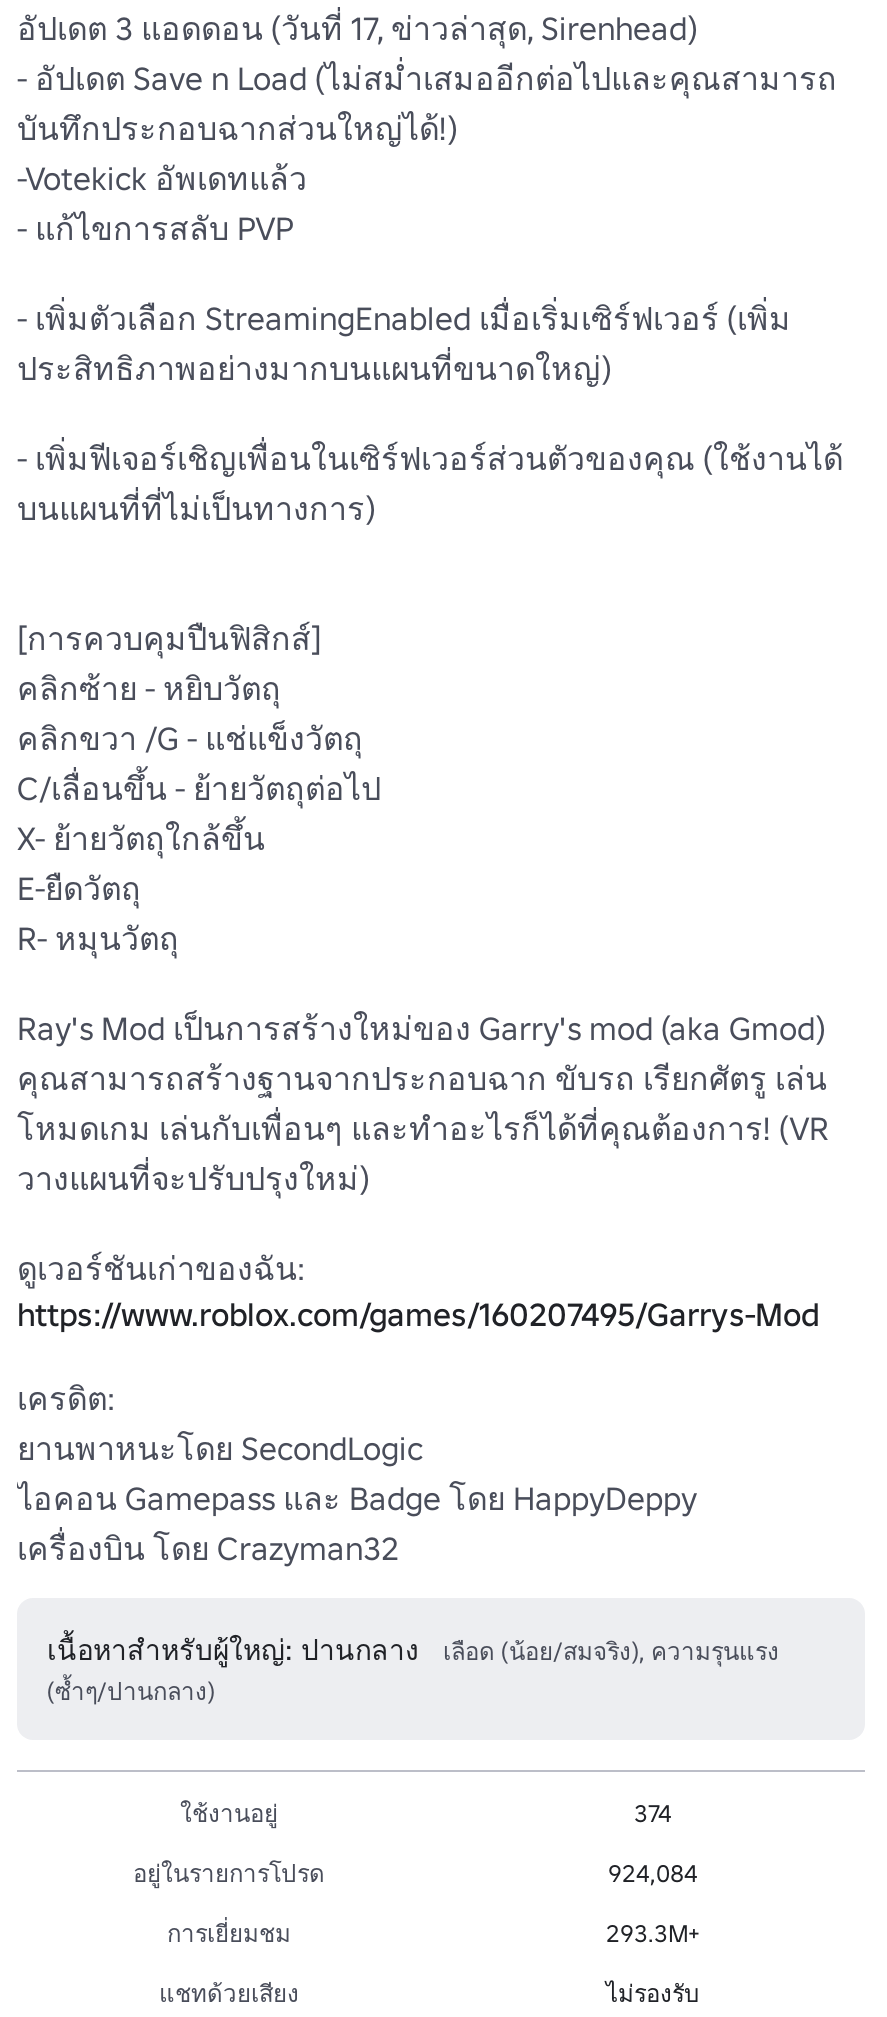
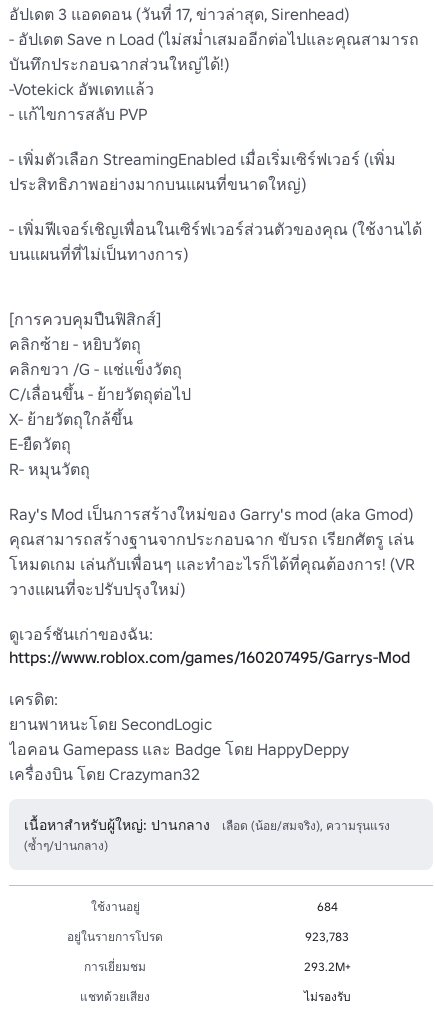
- 374
+ 684

- 924,084
+ 923,783

- 293.3M+
+ 293.2M+
